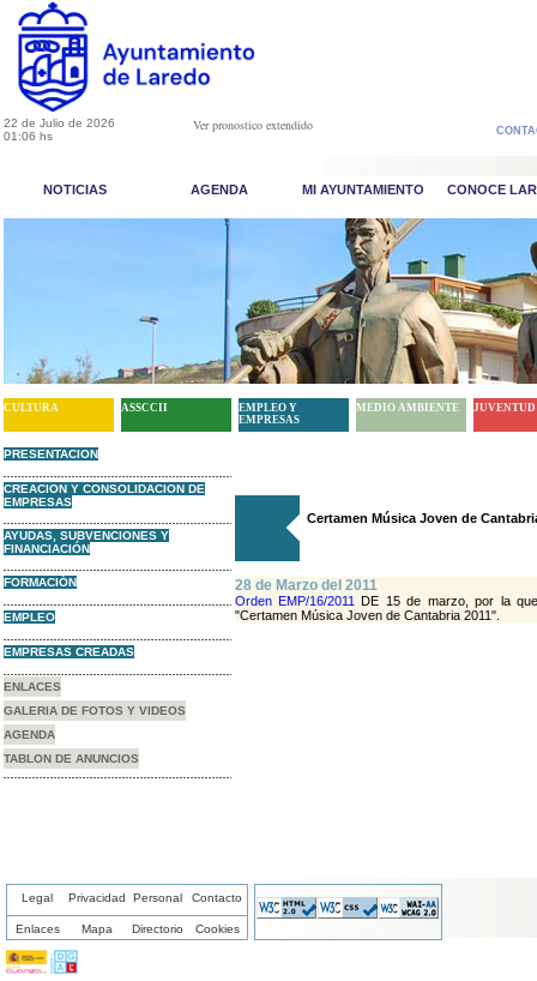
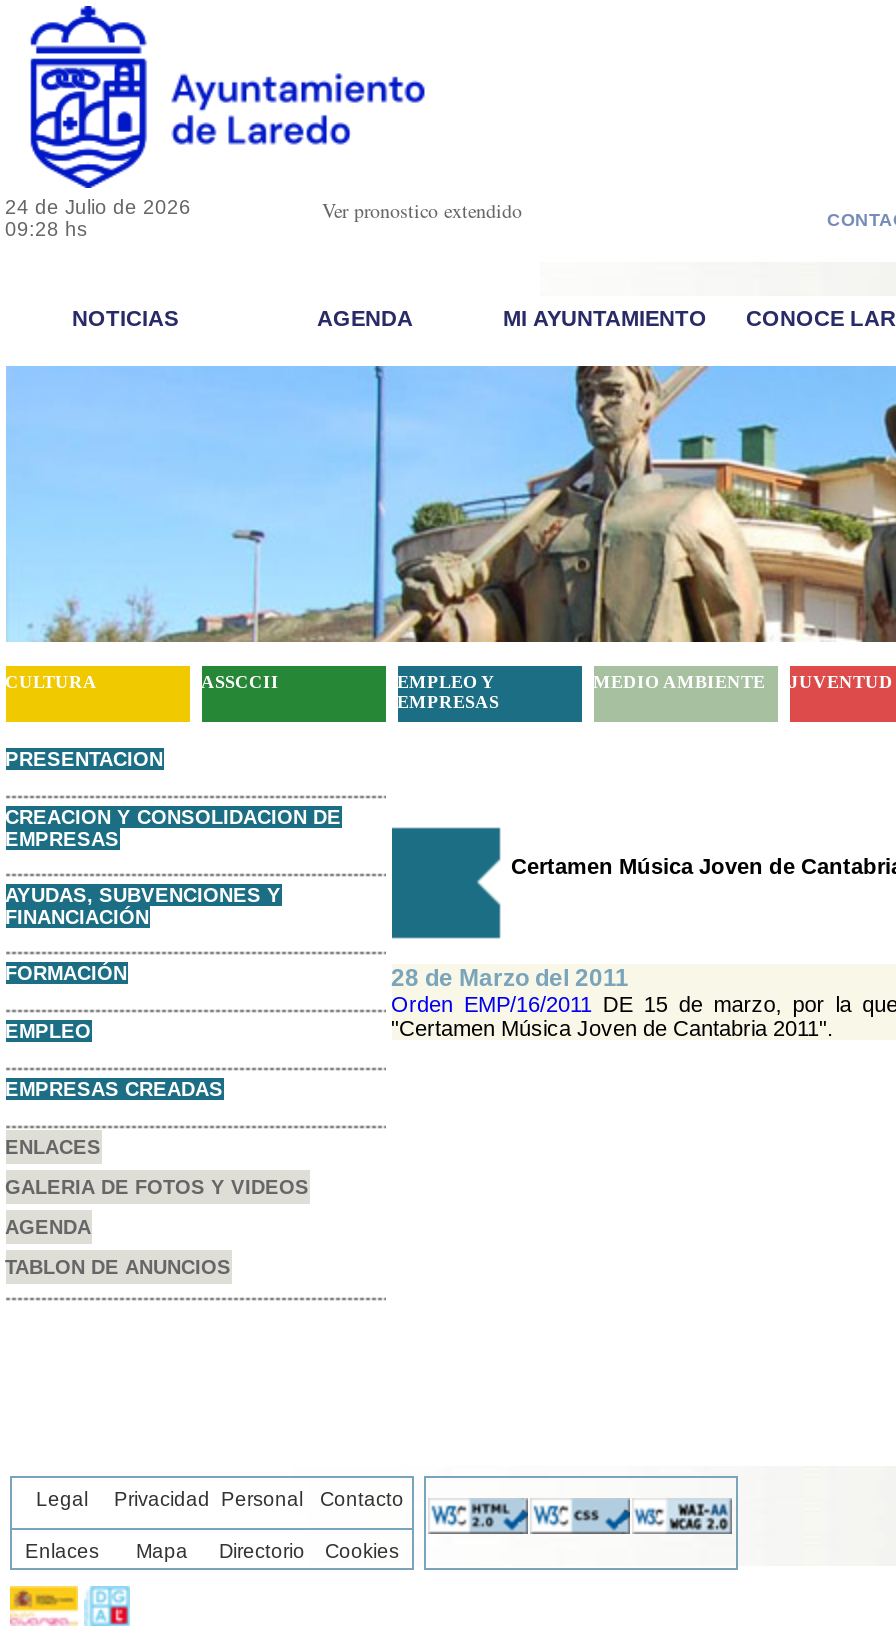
- 22 de Julio de 2026
+ 24 de Julio de 2026

- 01:06 hs
+ 09:28 hs
